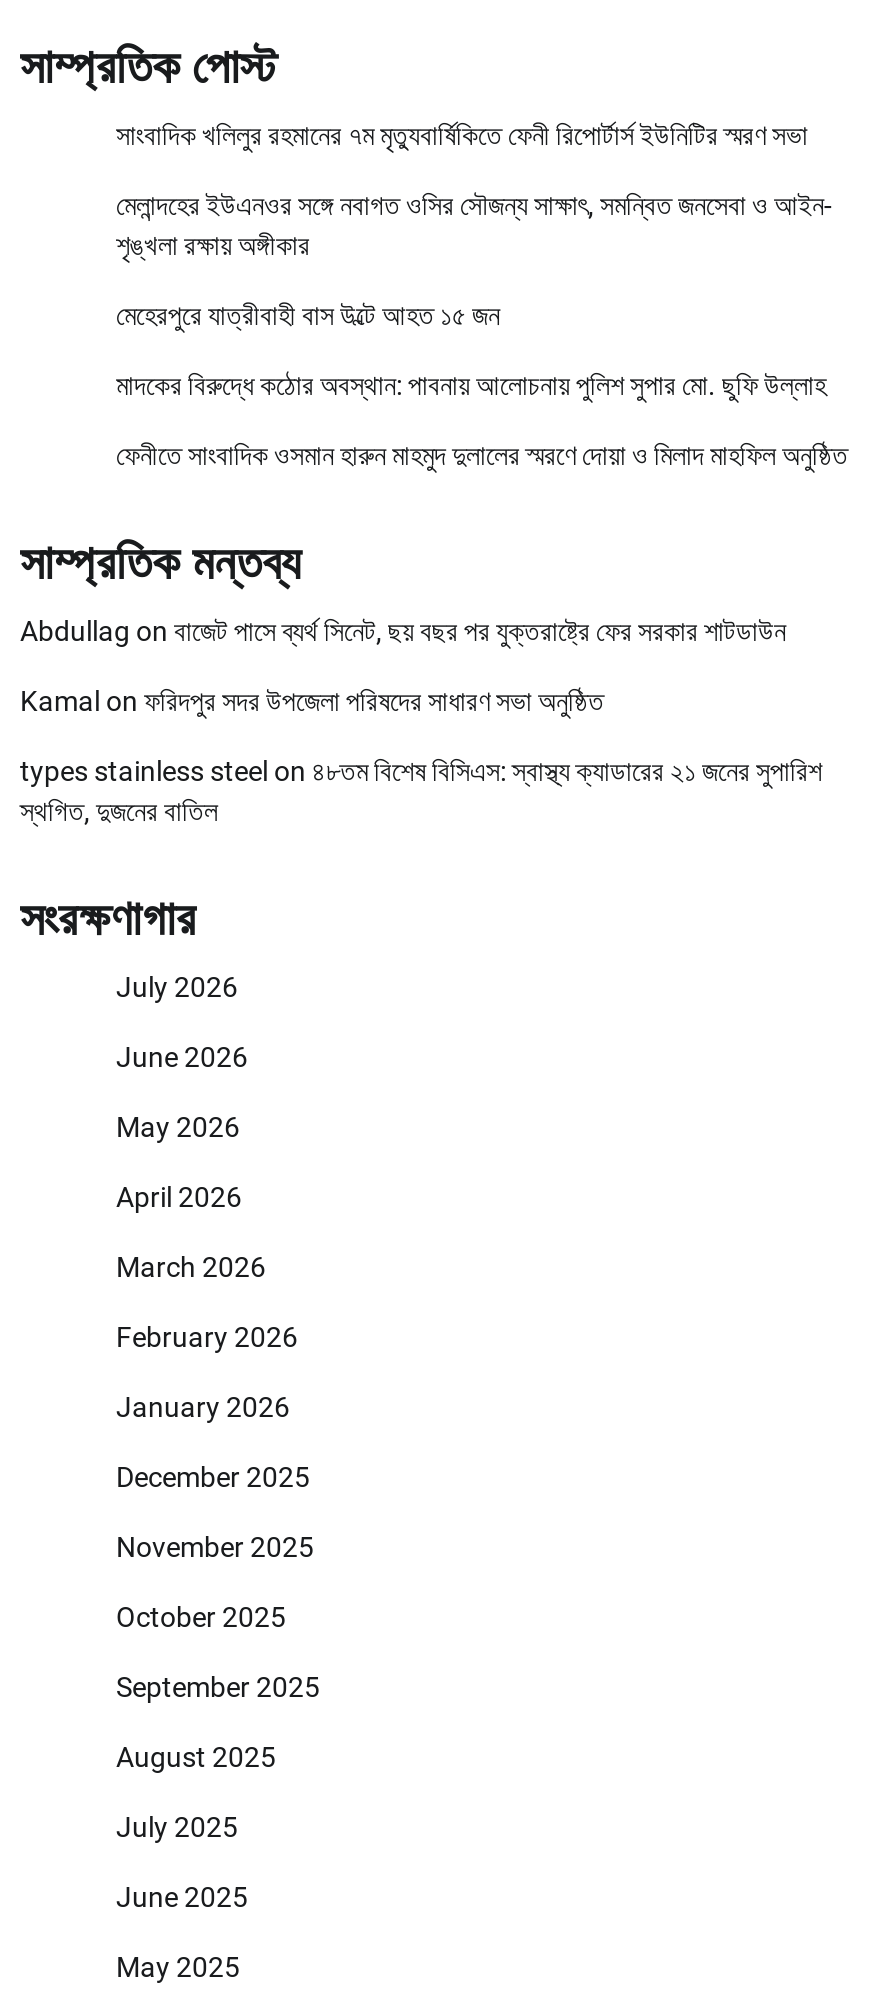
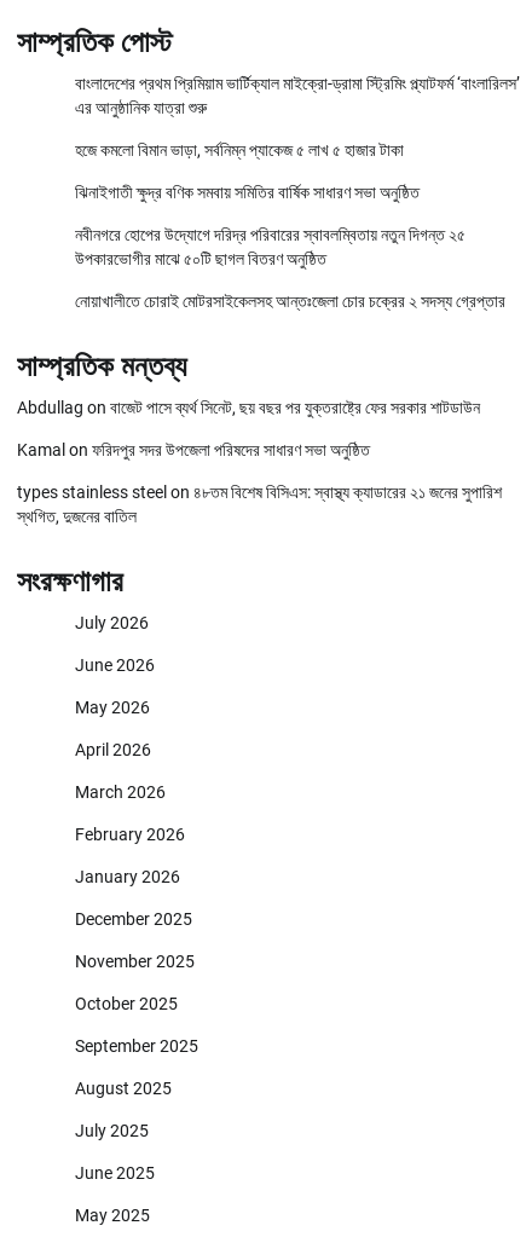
- সাংবাদিক খলিলুর রহমানের ৭ম মৃত্যুবার্ষিকিতে ফেনী রিপোর্টার্স ইউনিটির স্মরণ সভা
+ বাংলাদেশের প্রথম প্রিমিয়াম ভার্টিক্যাল মাইক্রো-ড্রামা স্ট্রিমিং প্ল্যাটফর্ম ‘বাংলারিলস’
+ এর আনুষ্ঠানিক যাত্রা শুরু

- মেলান্দহের ইউএনওর সঙ্গে নবাগত ওসির সৌজন্য সাক্ষাৎ, সমন্বিত জনসেবা ও আইন-
- শৃঙ্খলা রক্ষায় অঙ্গীকার
+ হজে কমলো বিমান ভাড়া, সর্বনিম্ন প্যাকেজ ৫ লাখ ৫ হাজার টাকা

- মেহেরপুরে যাত্রীবাহী বাস উল্টে আহত ১৫ জন
+ ঝিনাইগাতী ক্ষুদ্র বণিক সমবায় সমিতির বার্ষিক সাধারণ সভা অনুষ্ঠিত

- মাদকের বিরুদ্ধে কঠোর অবস্থান: পাবনায় আলোচনায় পুলিশ সুপার মো. ছুফি উল্লাহ
+ নবীনগরে হোপের উদ্যোগে দরিদ্র পরিবারের স্বাবলম্বিতায় নতুন দিগন্ত ২৫
+ উপকারভোগীর মাঝে ৫০টি ছাগল বিতরণ অনুষ্ঠিত

- ফেনীতে সাংবাদিক ওসমান হারুন মাহমুদ দুলালের স্মরণে দোয়া ও মিলাদ মাহফিল অনুষ্ঠিত
+ নোয়াখালীতে চোরাই মোটরসাইকেলসহ আন্তঃজেলা চোর চক্রের ২ সদস্য গ্রেপ্তার
